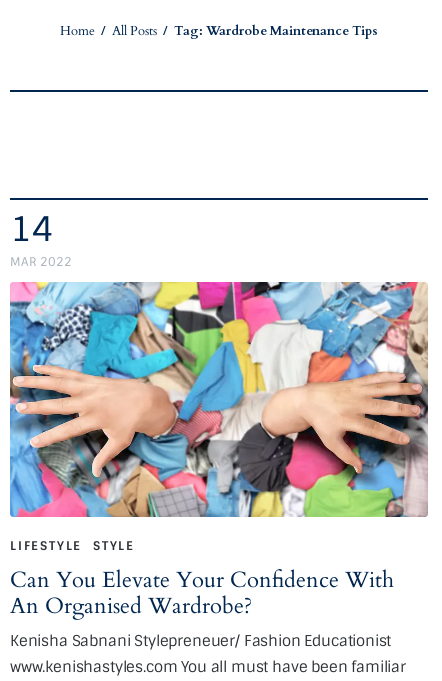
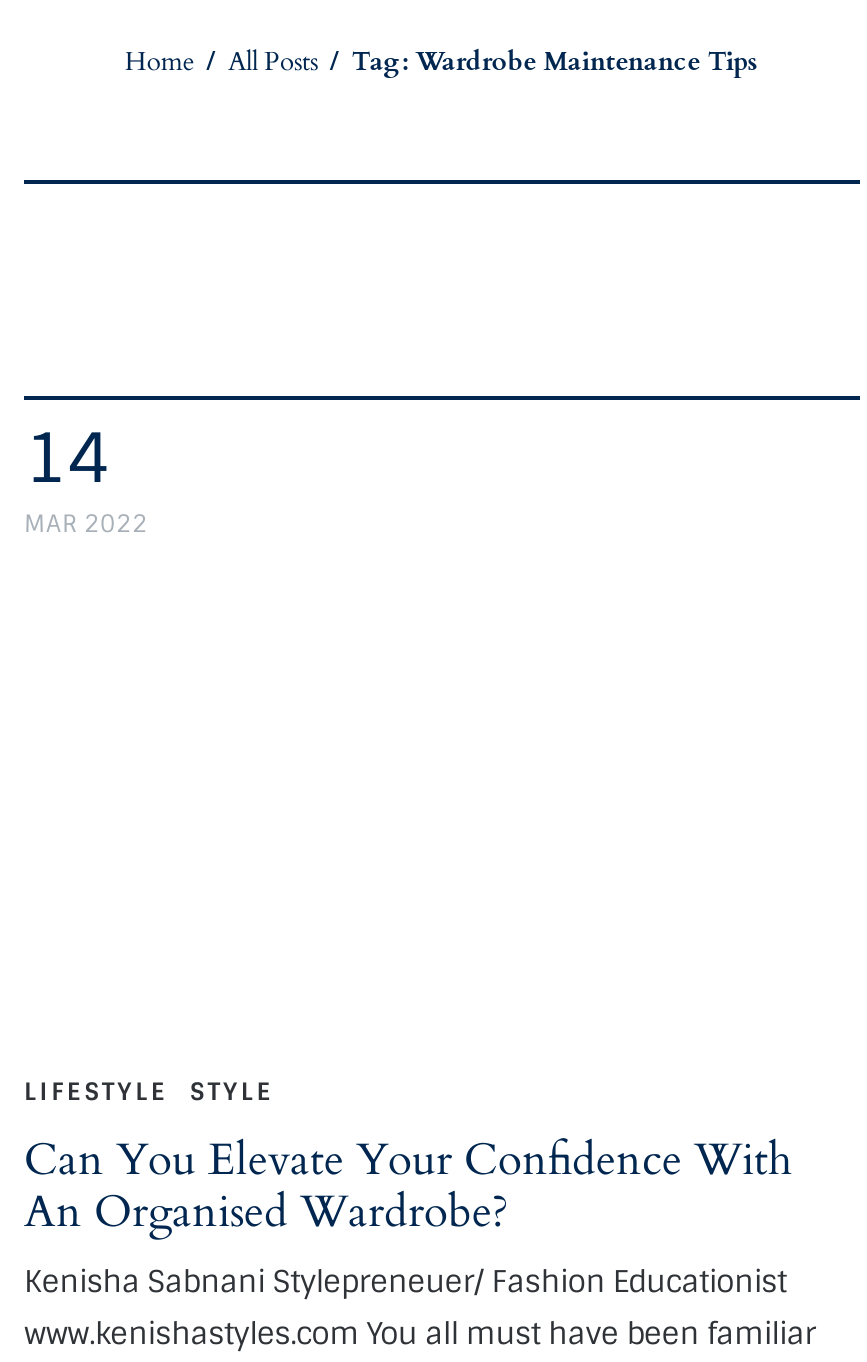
- [image]
